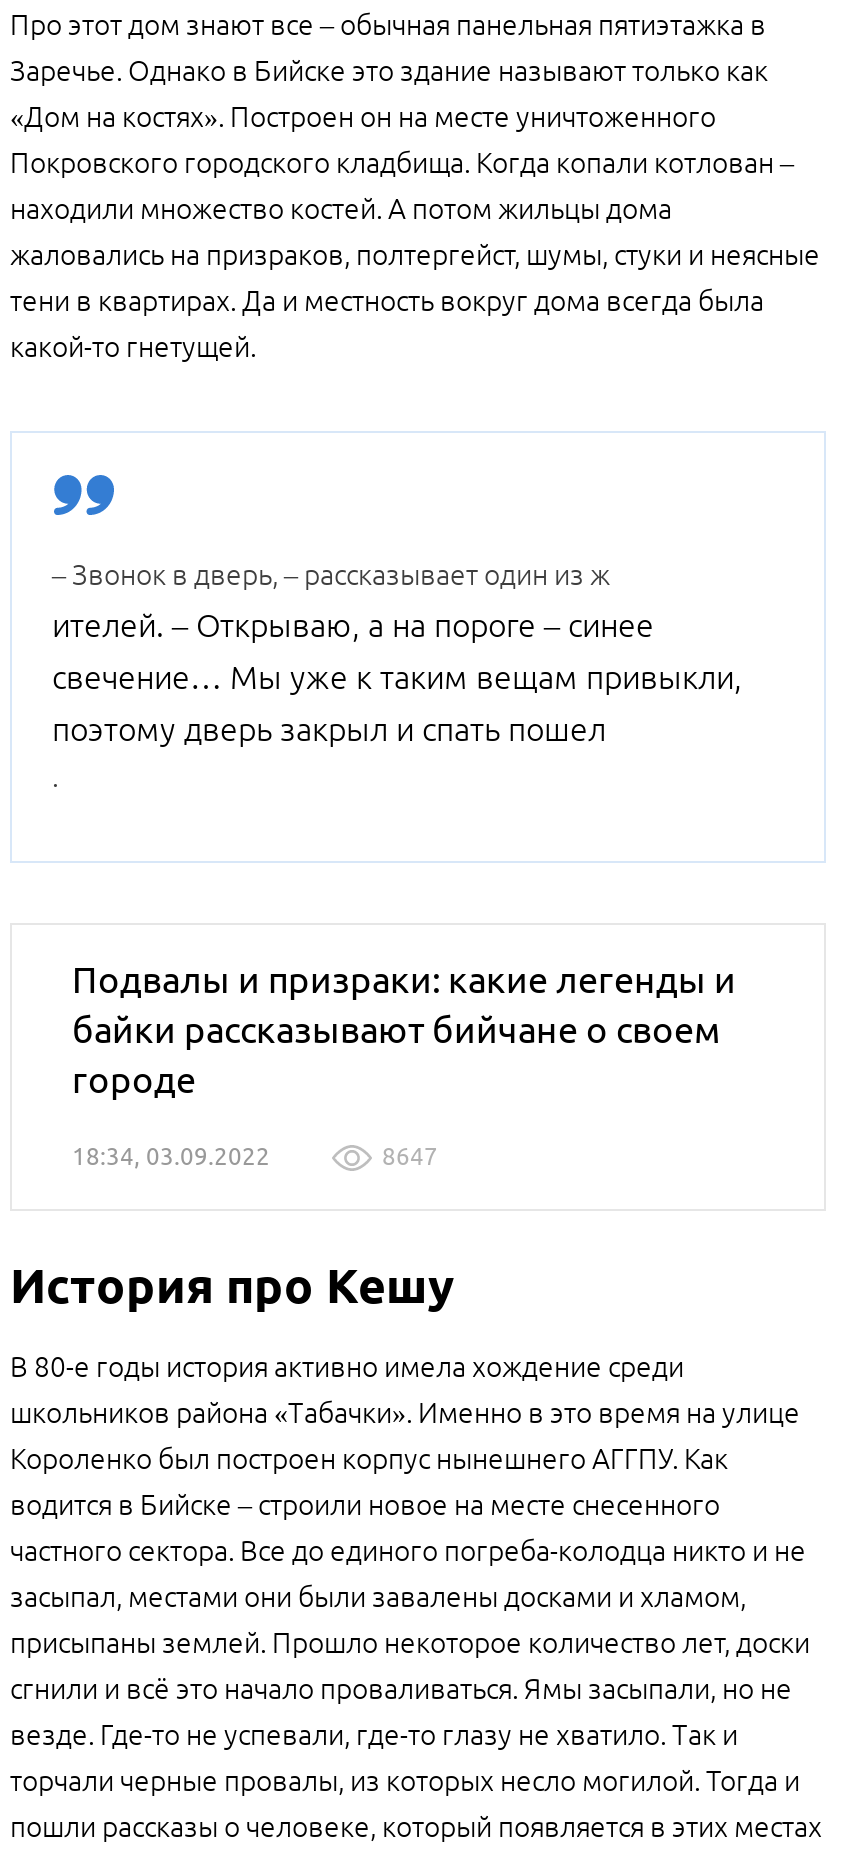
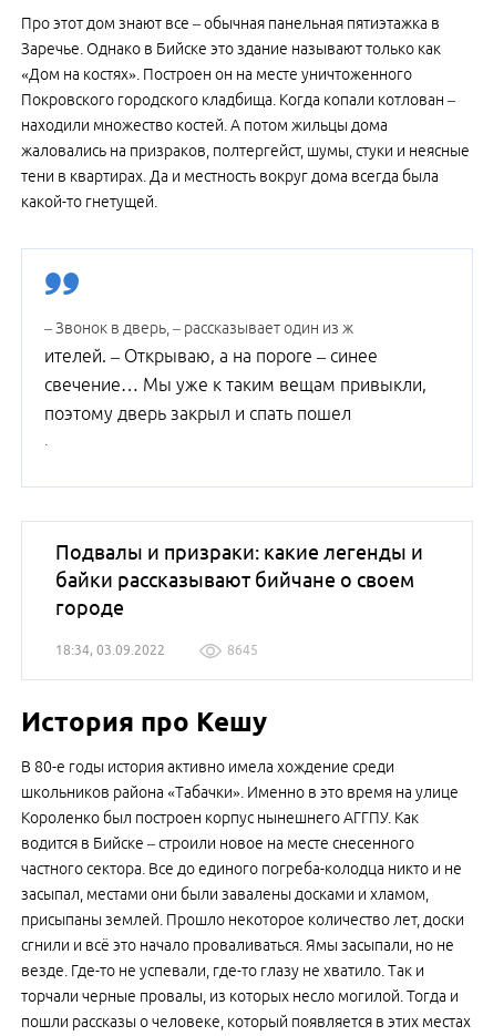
- 8647
+ 8645
